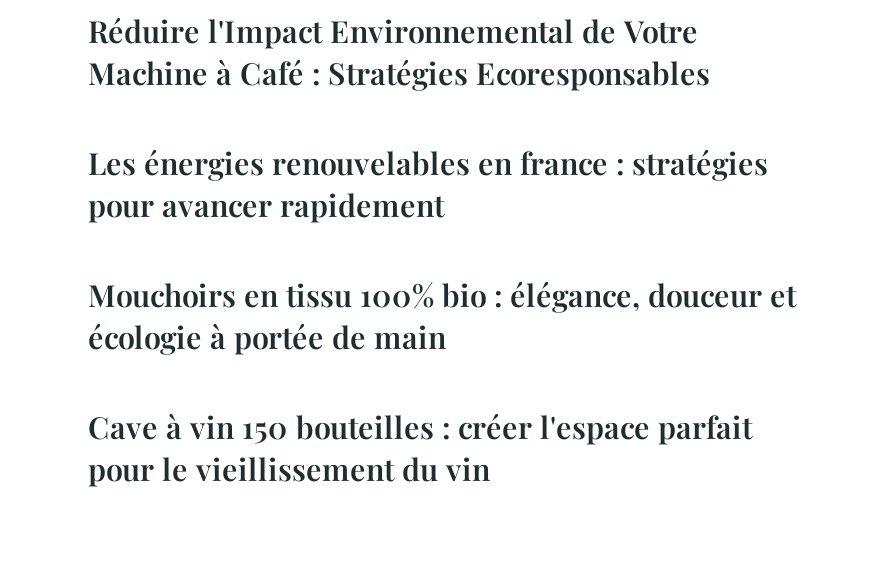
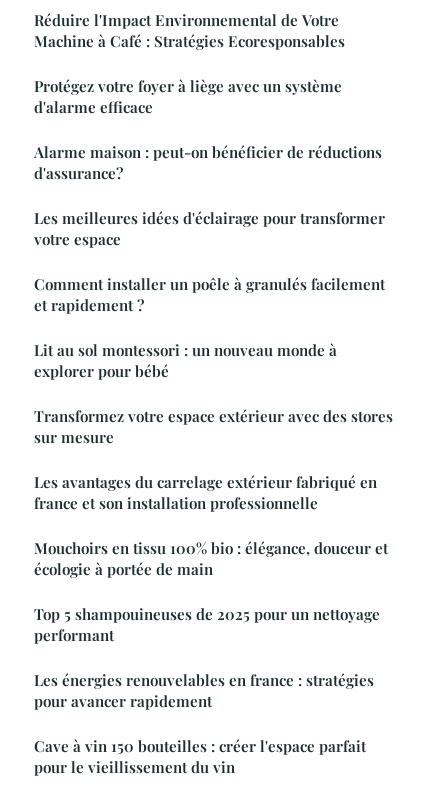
+ Protégez votre foyer à liège avec un système
+ d'alarme efficace
+ Alarme maison : peut-on bénéficier de réductions
+ d'assurance?
+ Les meilleures idées d'éclairage pour transformer
+ votre espace
+ Comment installer un poêle à granulés facilement
+ et rapidement ?
+ Lit au sol montessori : un nouveau monde à
+ explorer pour bébé
+ Transformez votre espace extérieur avec des stores
+ sur mesure
+ Les avantages du carrelage extérieur fabriqué en
+ france et son installation professionnelle

moved down: Les énergies renouvelables en france : stratégies | pour avancer rapidement

+ Top 5 shampouineuses de 2025 pour un nettoyage
+ performant
